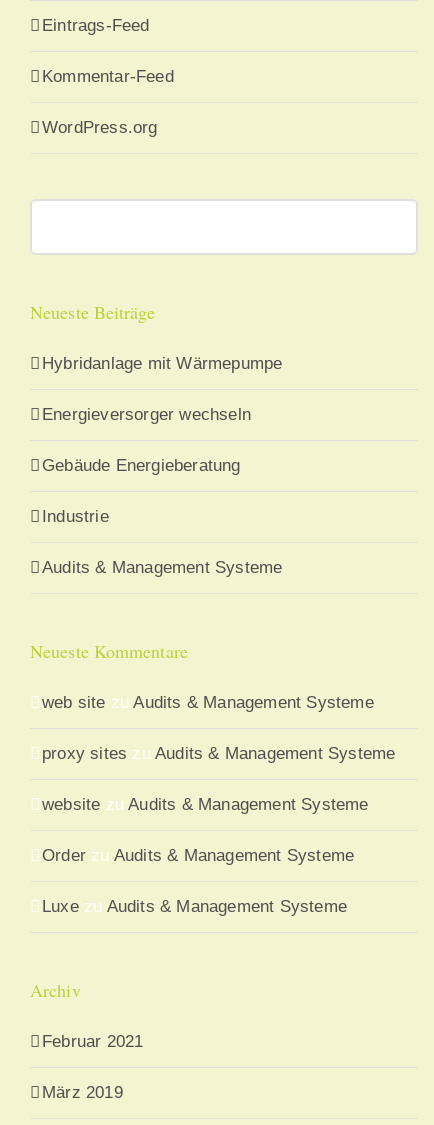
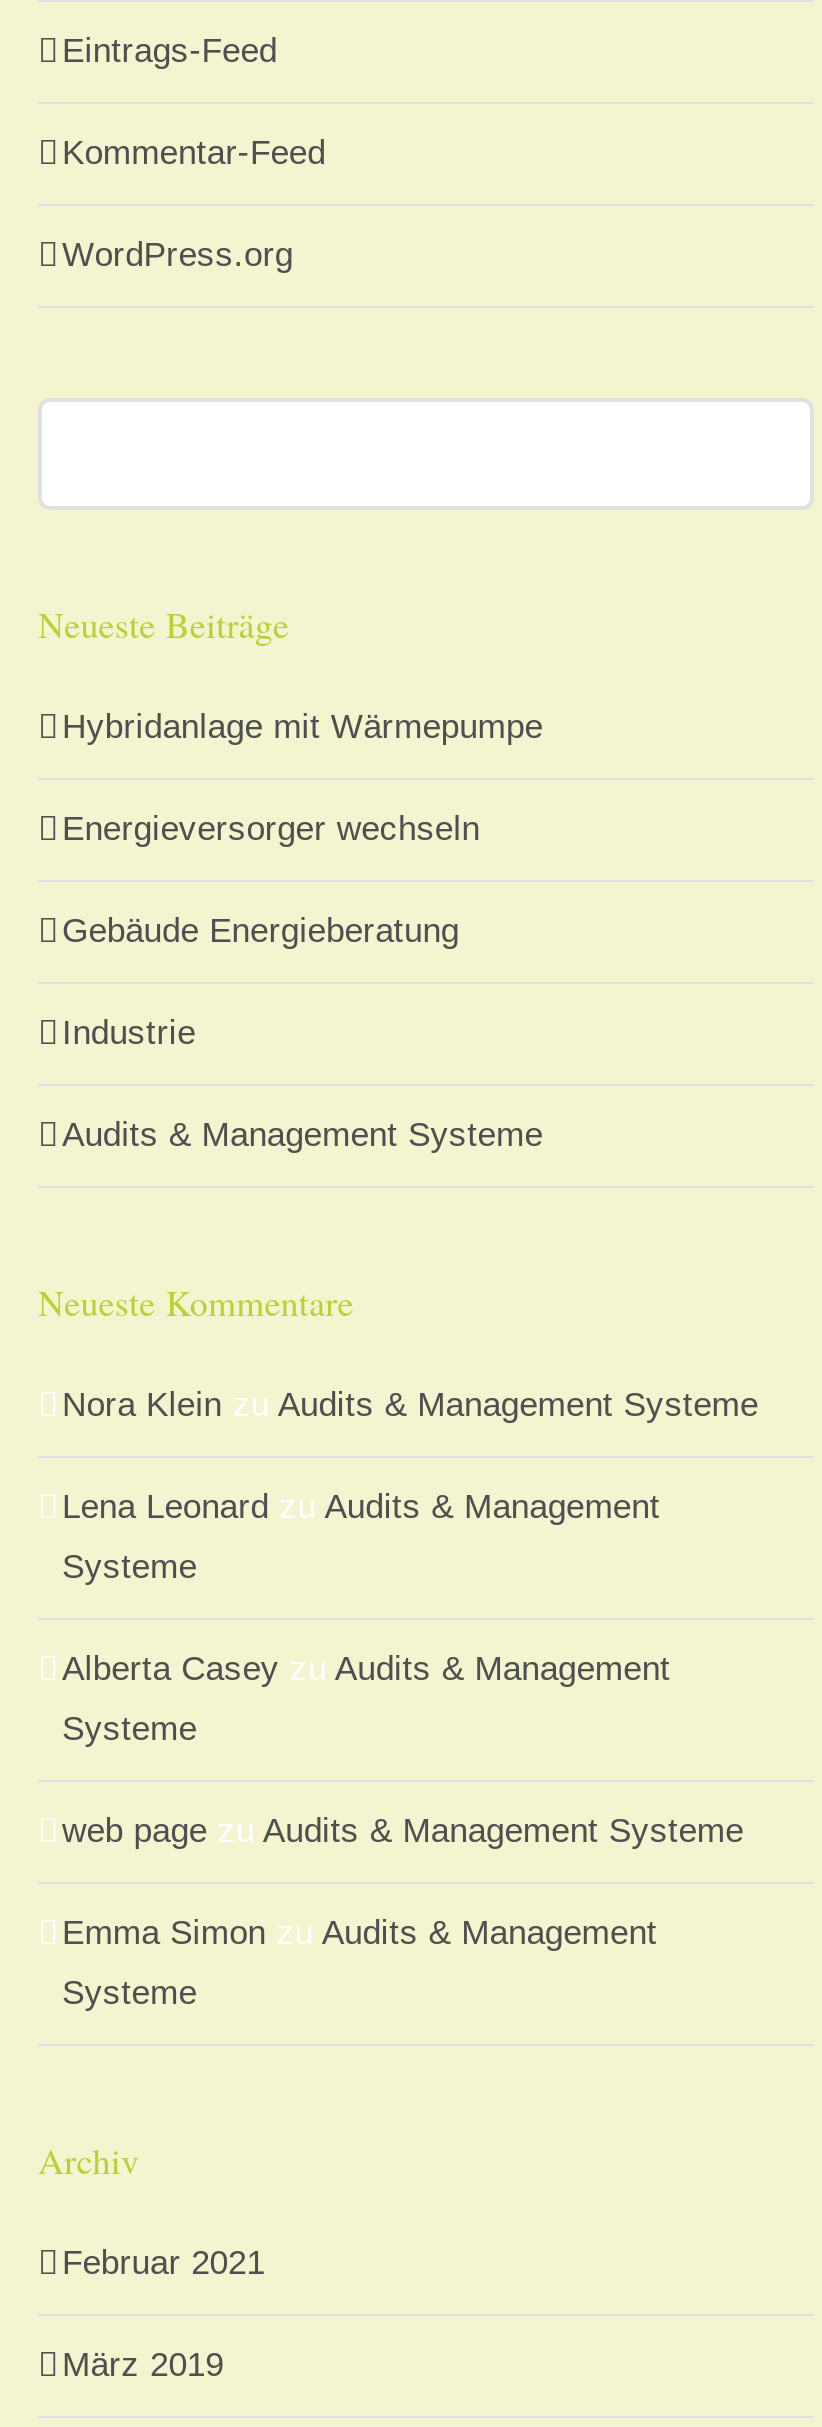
- web site zu Audits & Management Systeme
- proxy sites zu Audits & Management Systeme
- website zu Audits & Management Systeme
- Order zu Audits & Management Systeme
- Luxe zu Audits & Management Systeme
+ Nora Klein zu Audits & Management Systeme
+ Lena Leonard zu Audits & Management
+ Systeme
+ Alberta Casey zu Audits & Management
+ Systeme
+ web page zu Audits & Management Systeme
+ Emma Simon zu Audits & Management
+ Systeme
